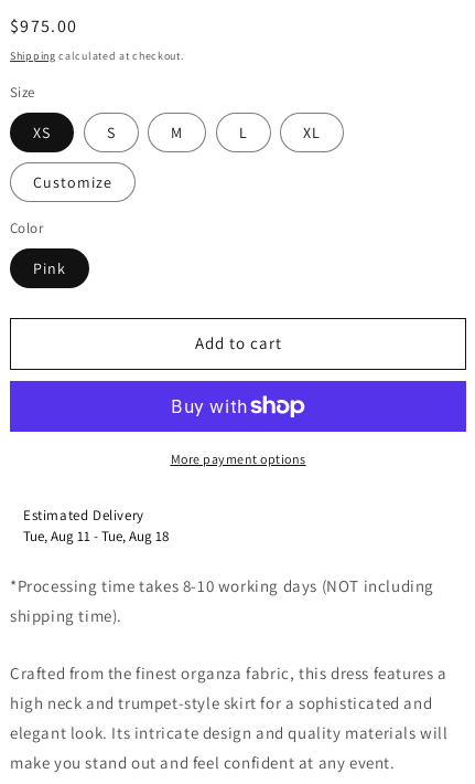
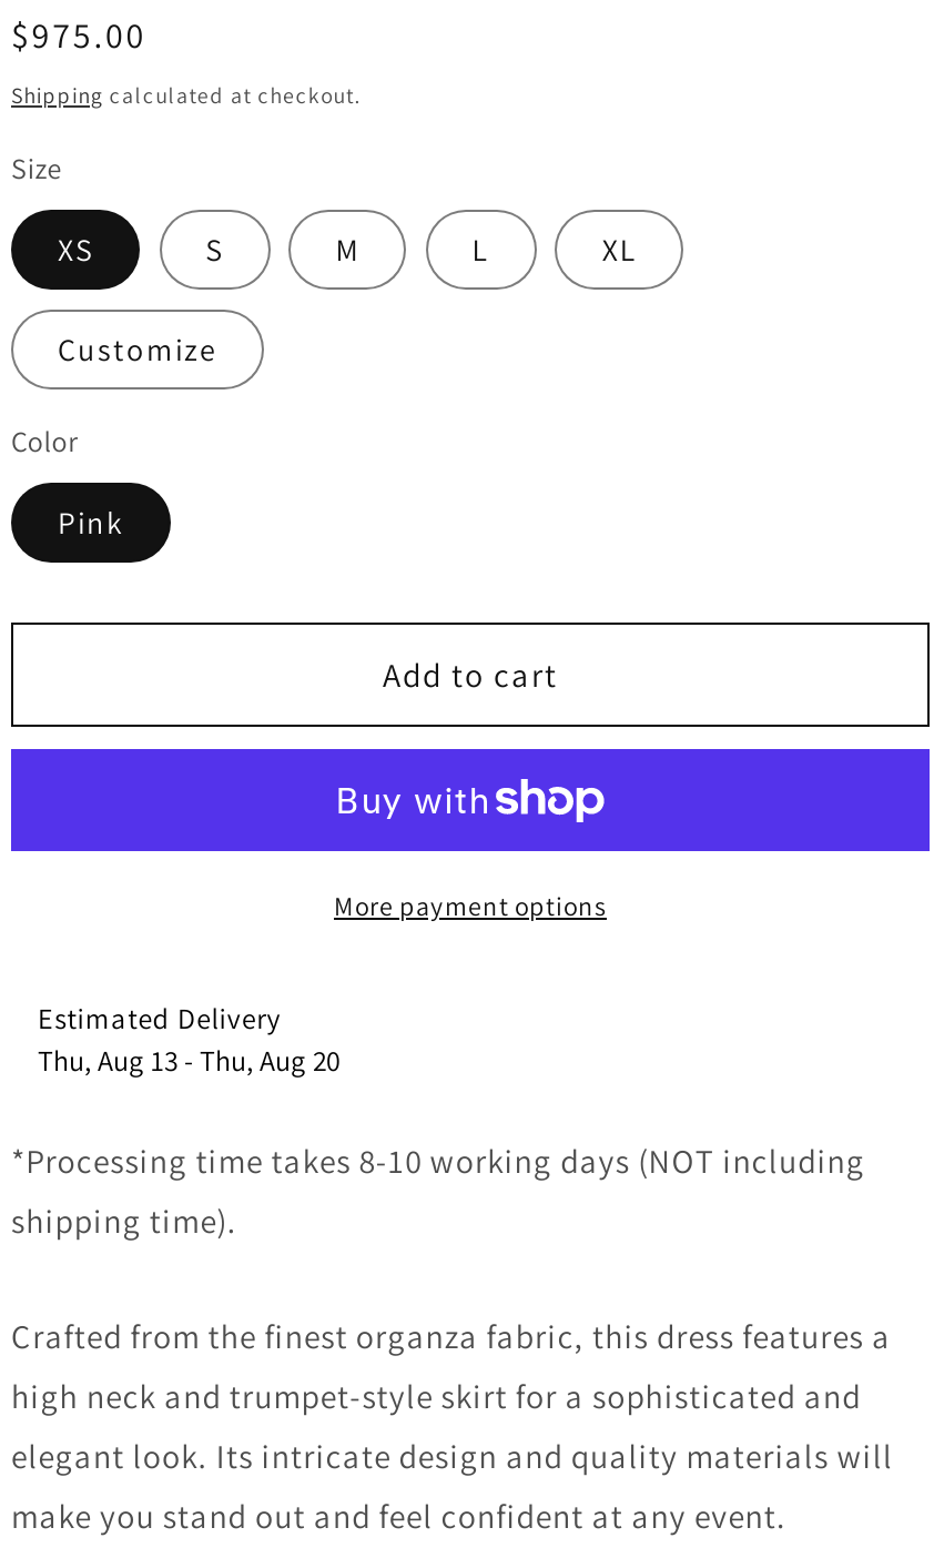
- Tue, Aug 11 - Tue, Aug 18
+ Thu, Aug 13 - Thu, Aug 20
